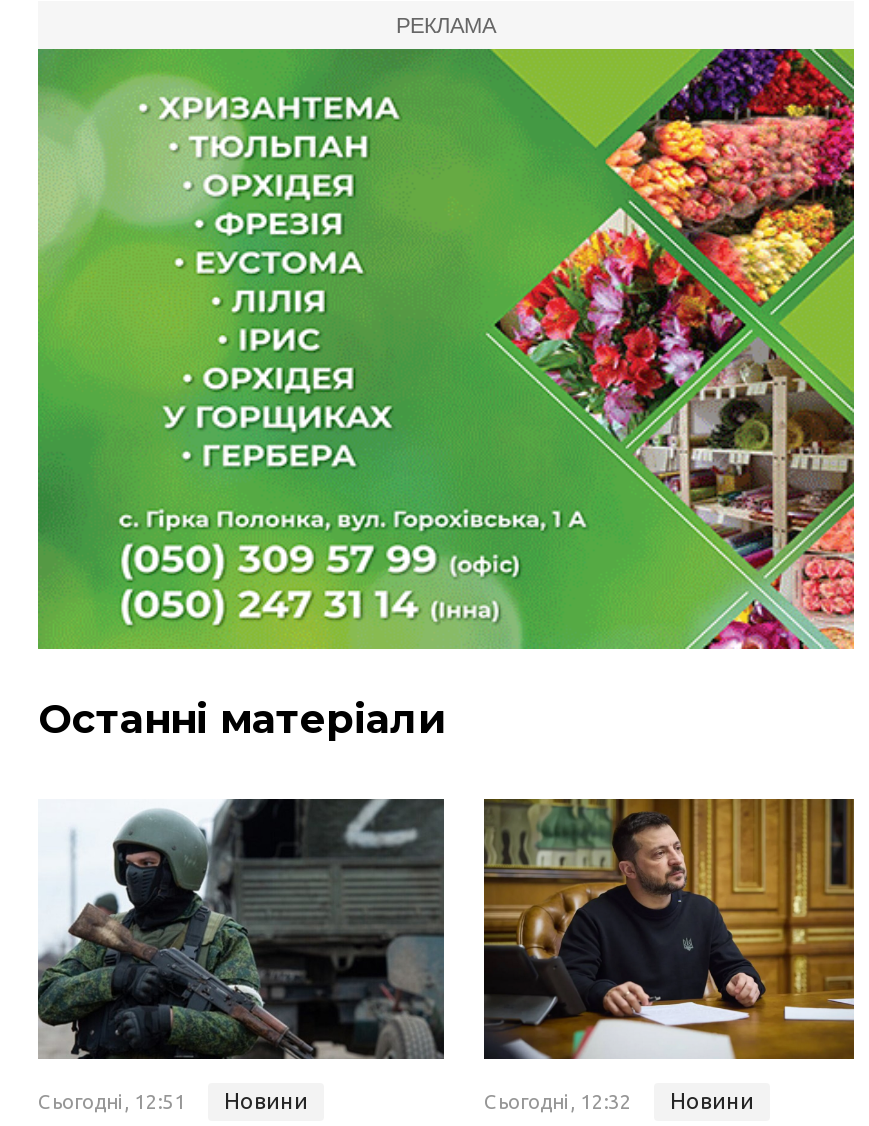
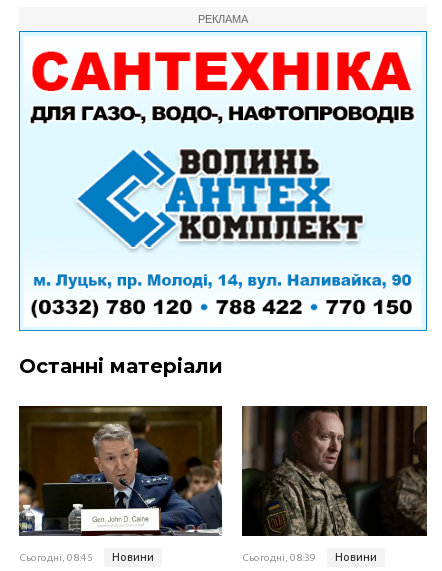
- [image]
+ [image]

- [image]
- Сьогодні, 12:51 Новини
+ [image]
+ Сьогодні, 08:45 Новини

- [image]
- Сьогодні, 12:32 Новини
+ [image]
+ Сьогодні, 08:39 Новини
